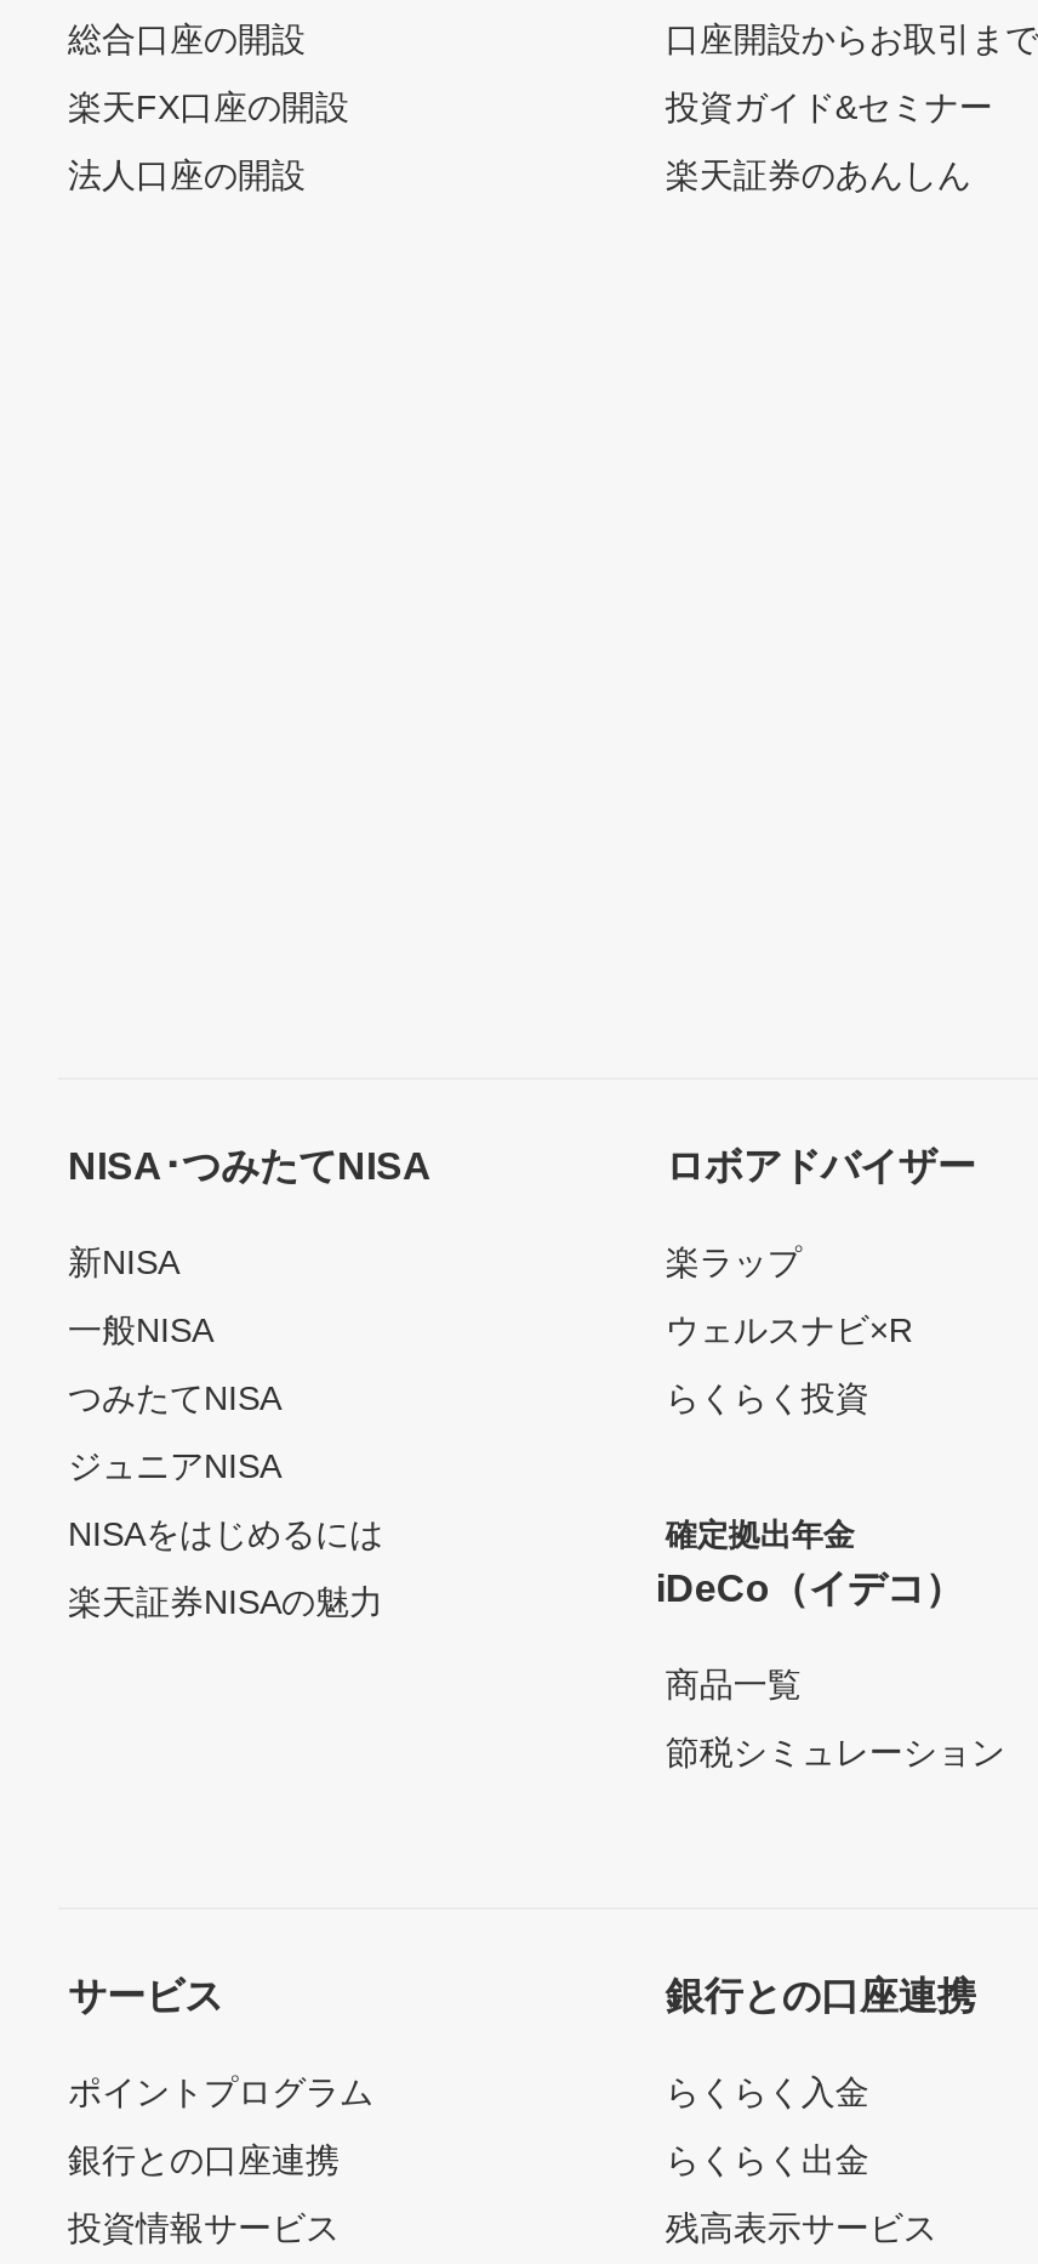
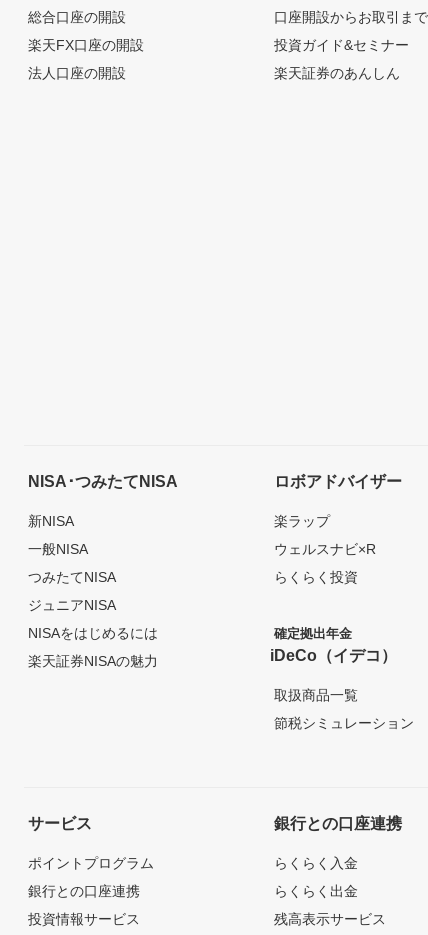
- 商品一覧
+ 取扱商品一覧
